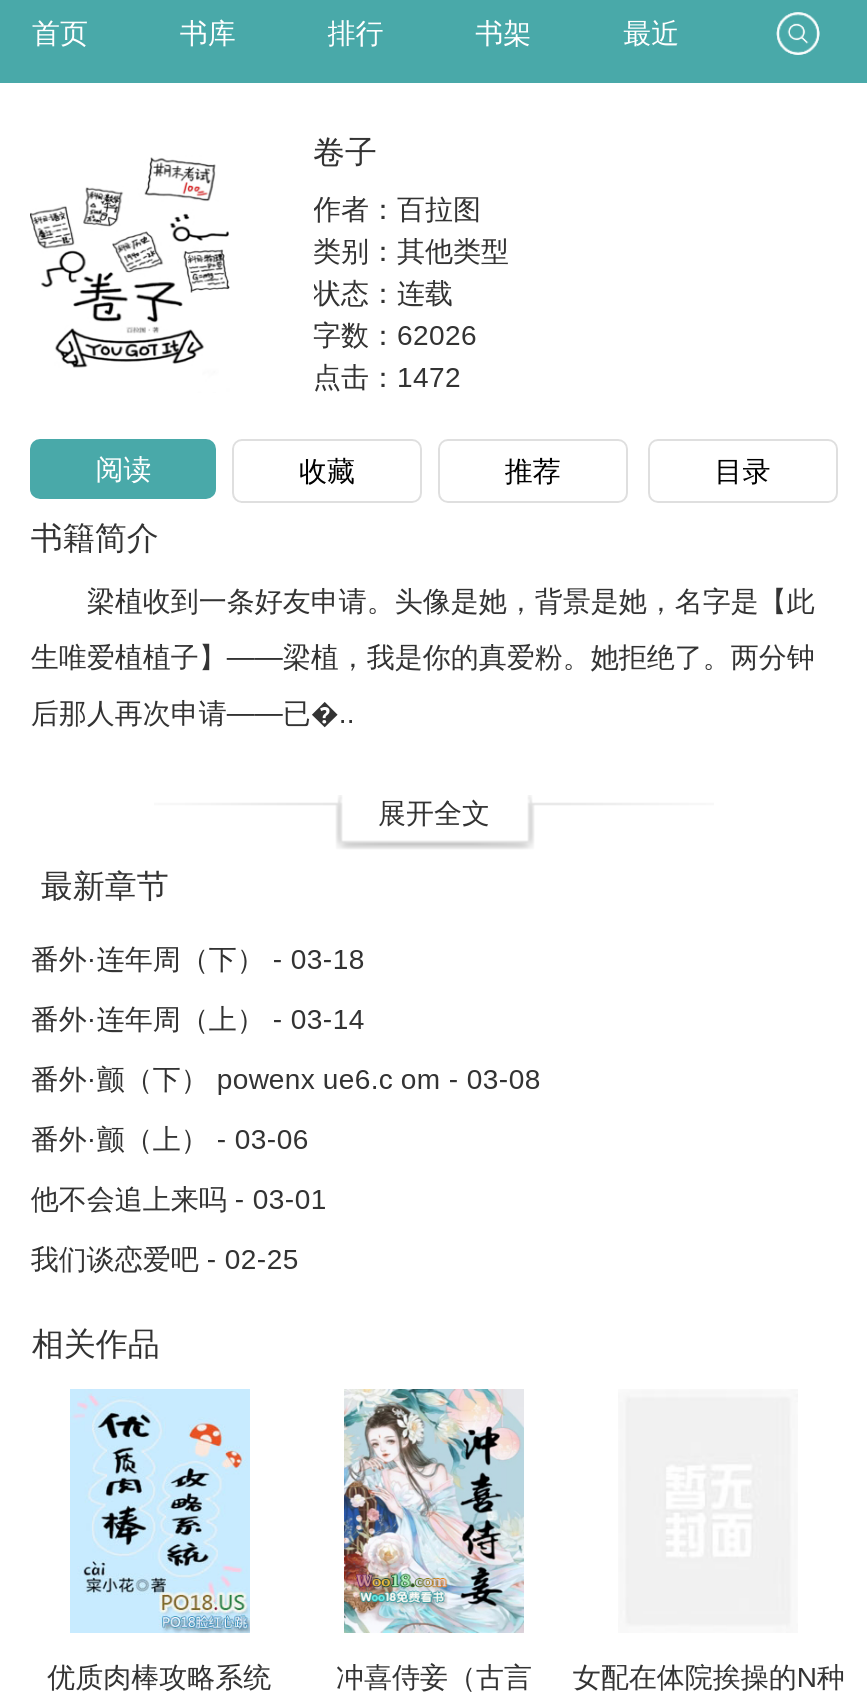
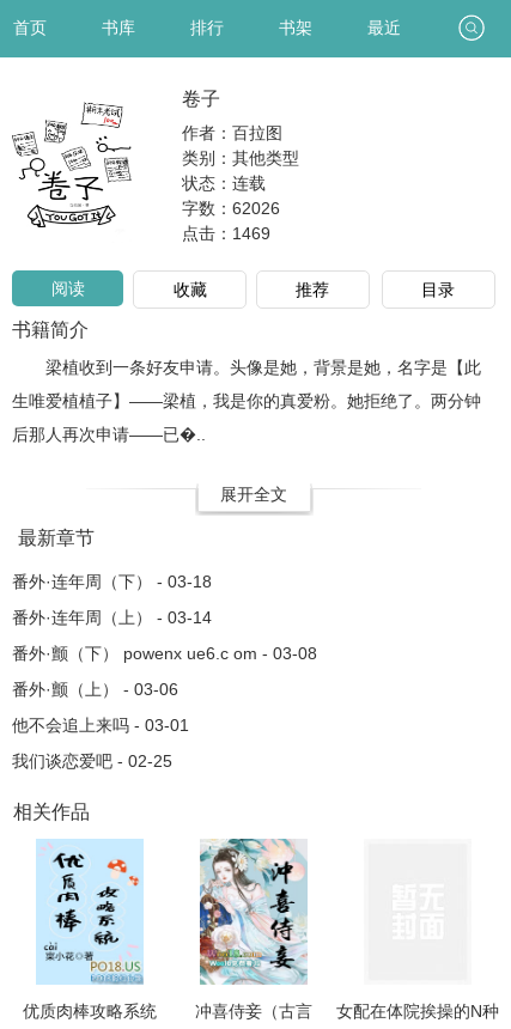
- 点击：1472
+ 点击：1469
